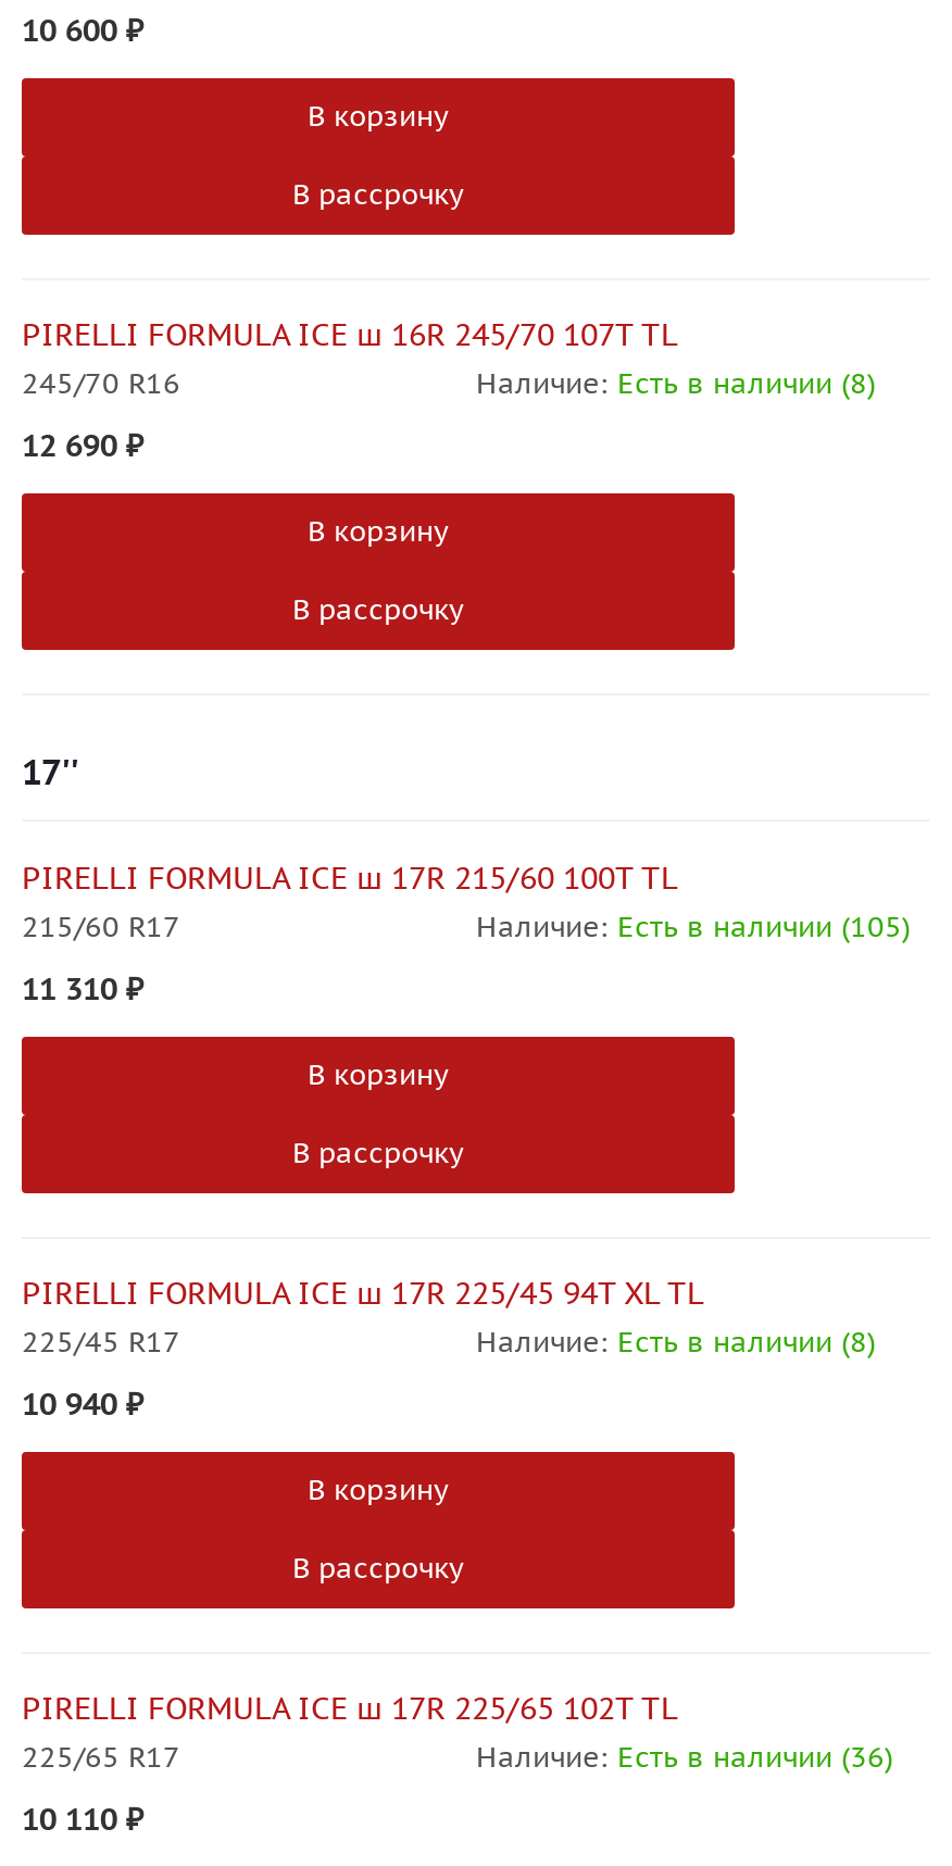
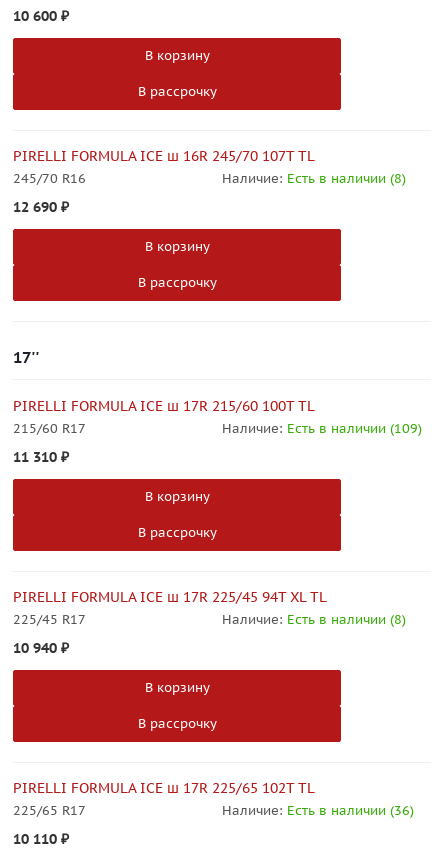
- Наличие: Есть в наличии (105)
+ Наличие: Есть в наличии (109)
